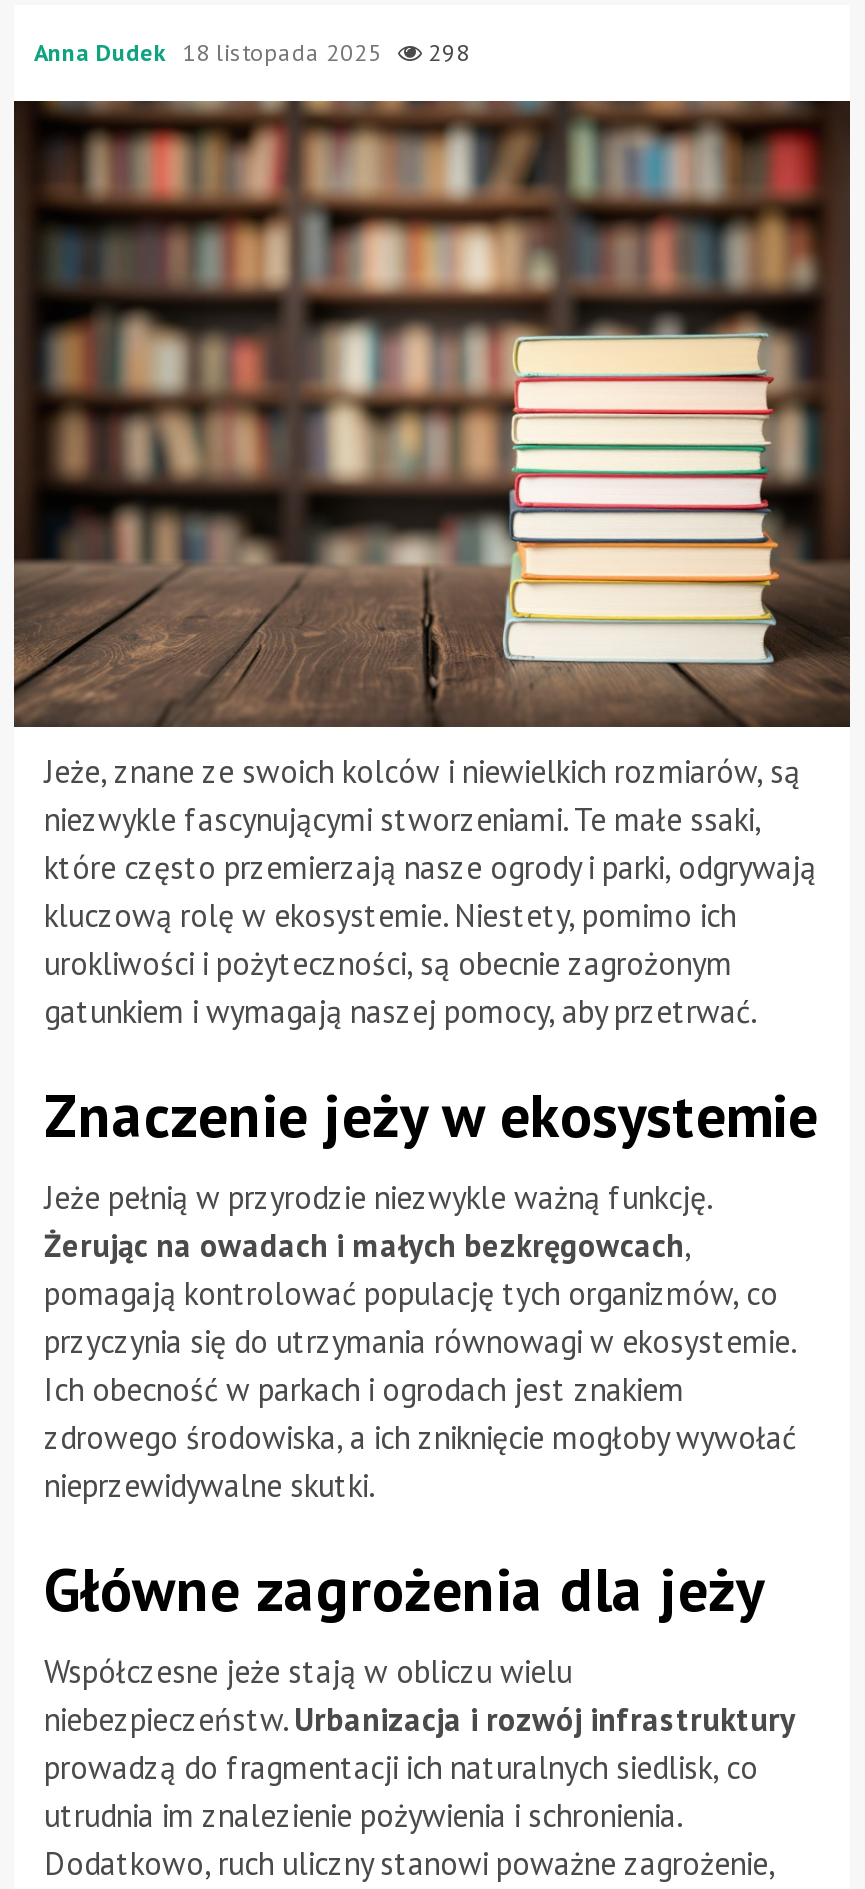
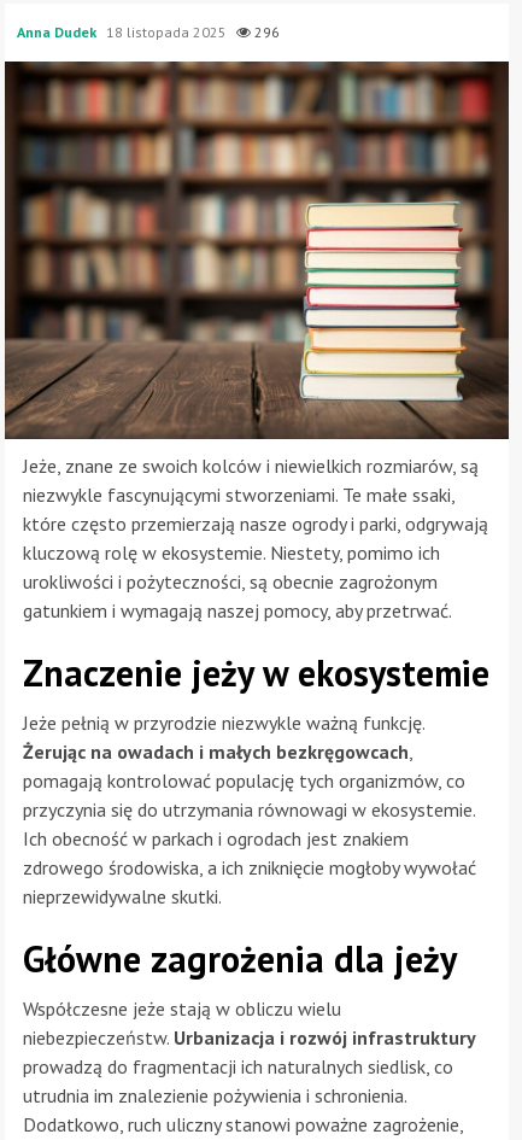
- Anna Dudek 18 listopada 2025 298
+ Anna Dudek 18 listopada 2025 296
